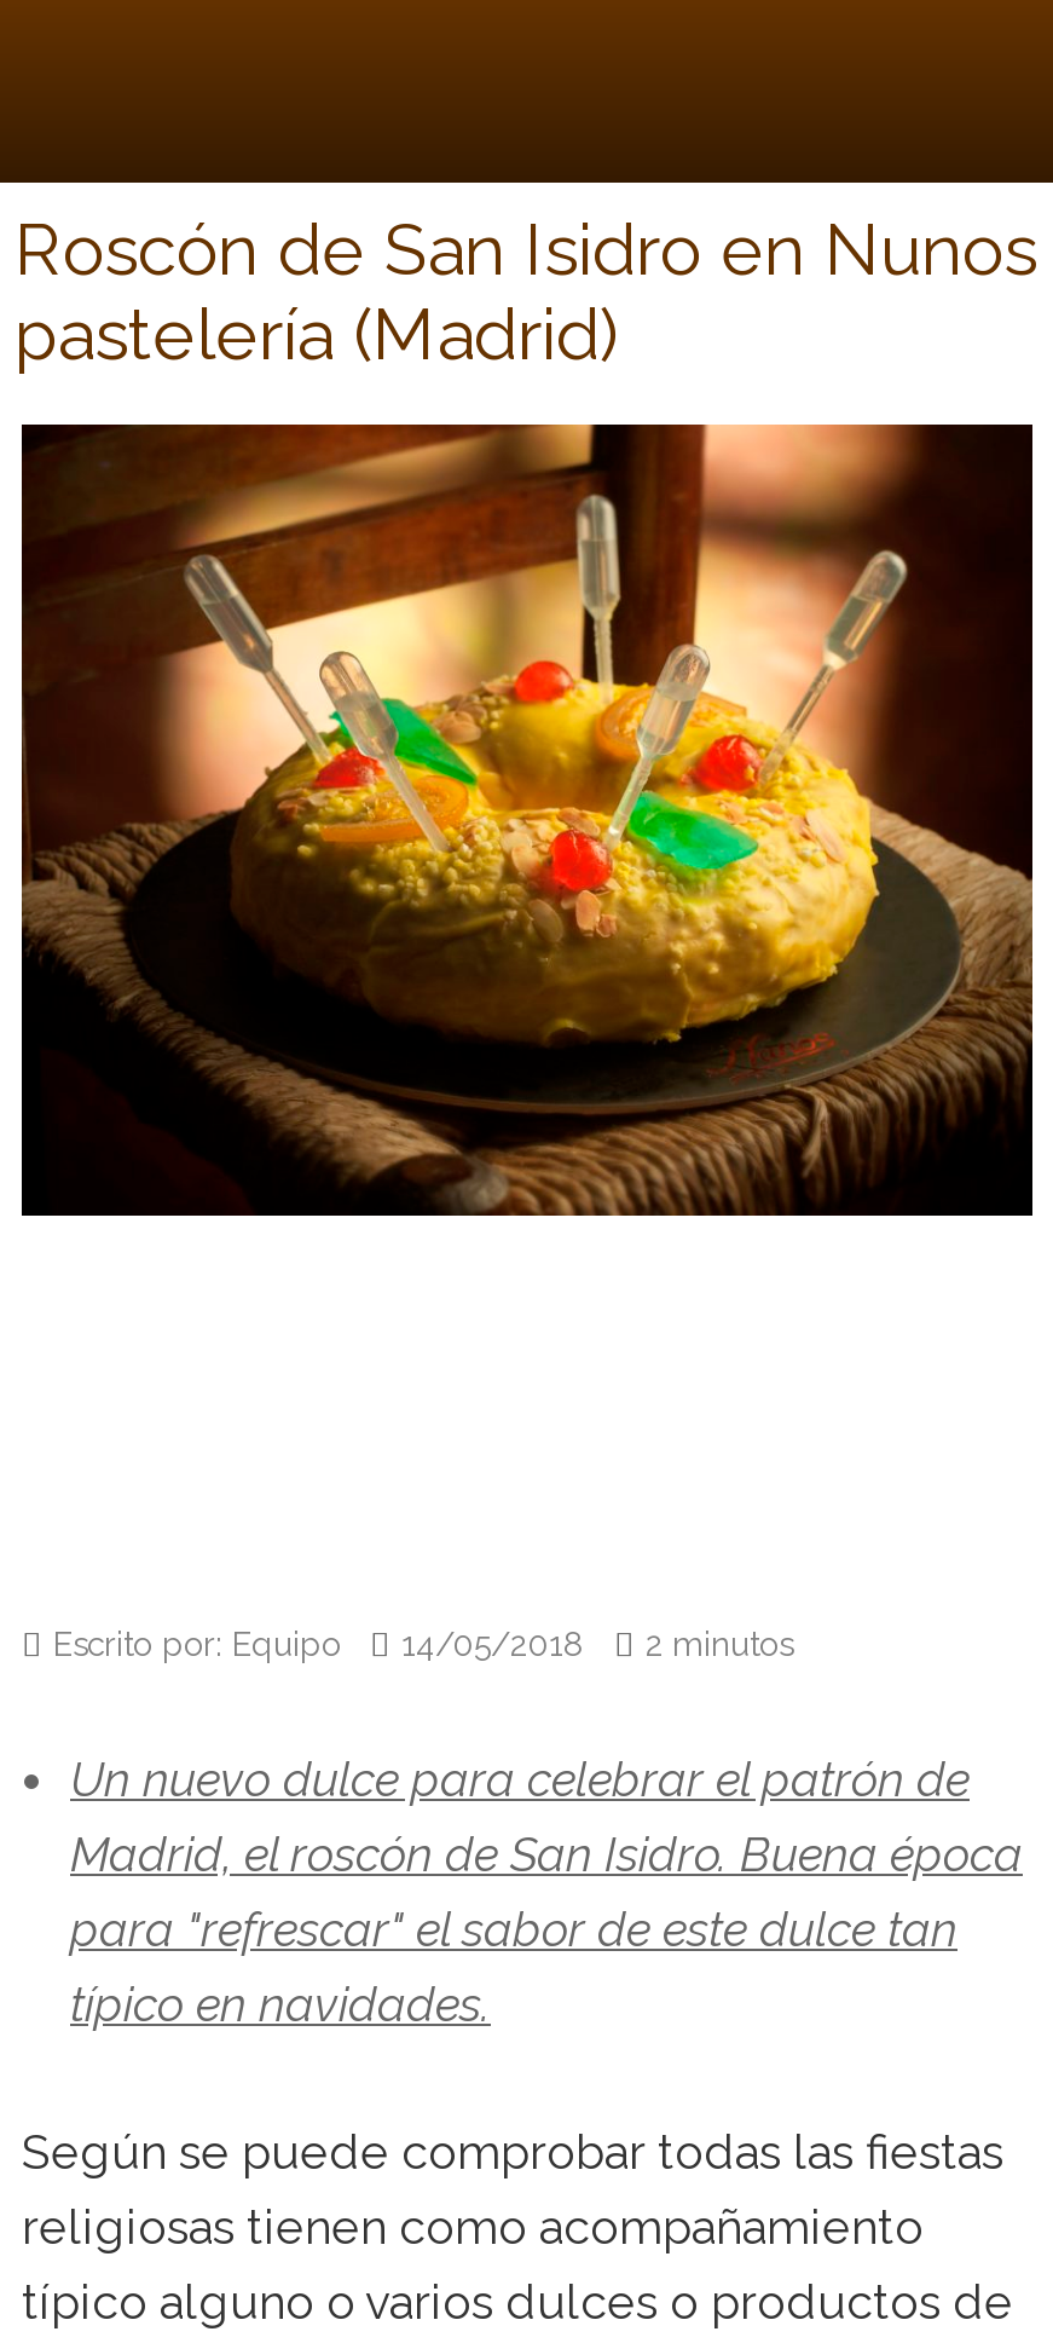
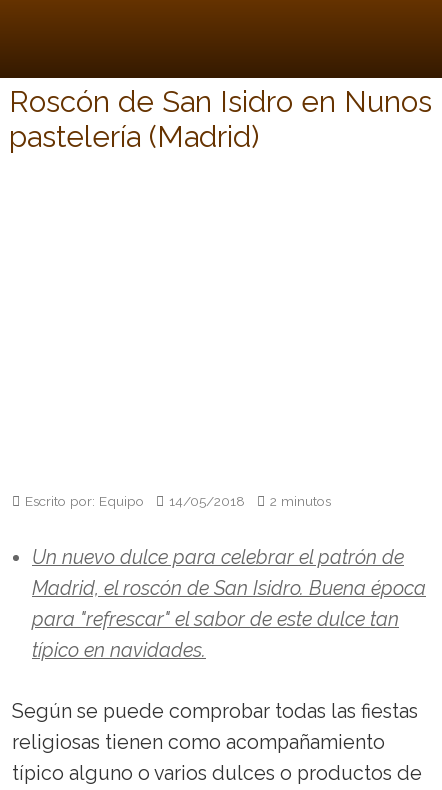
- [image]
